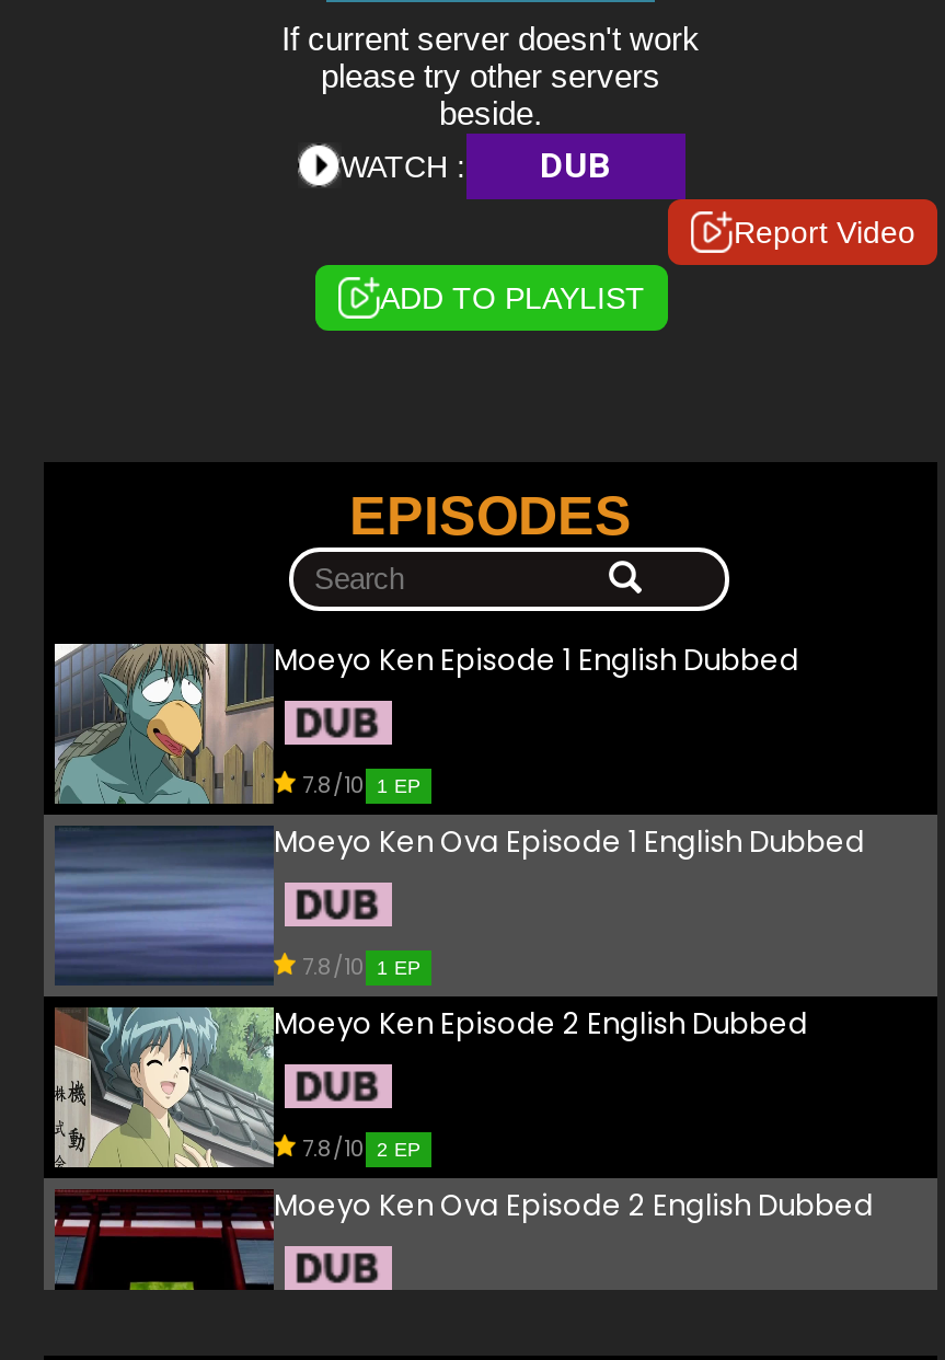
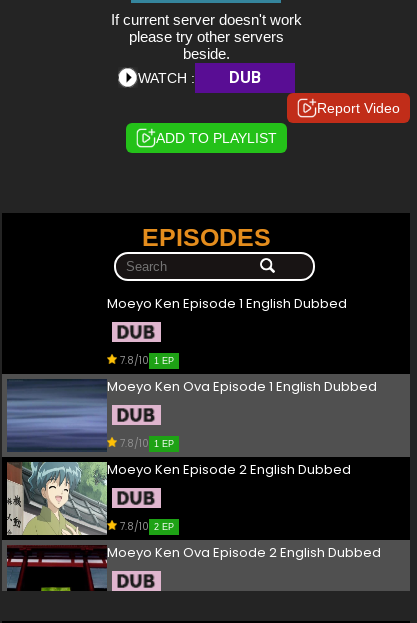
- [image]
